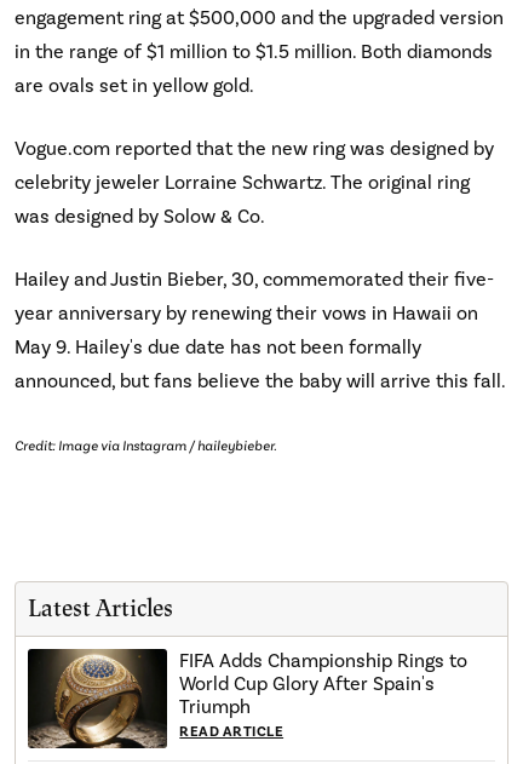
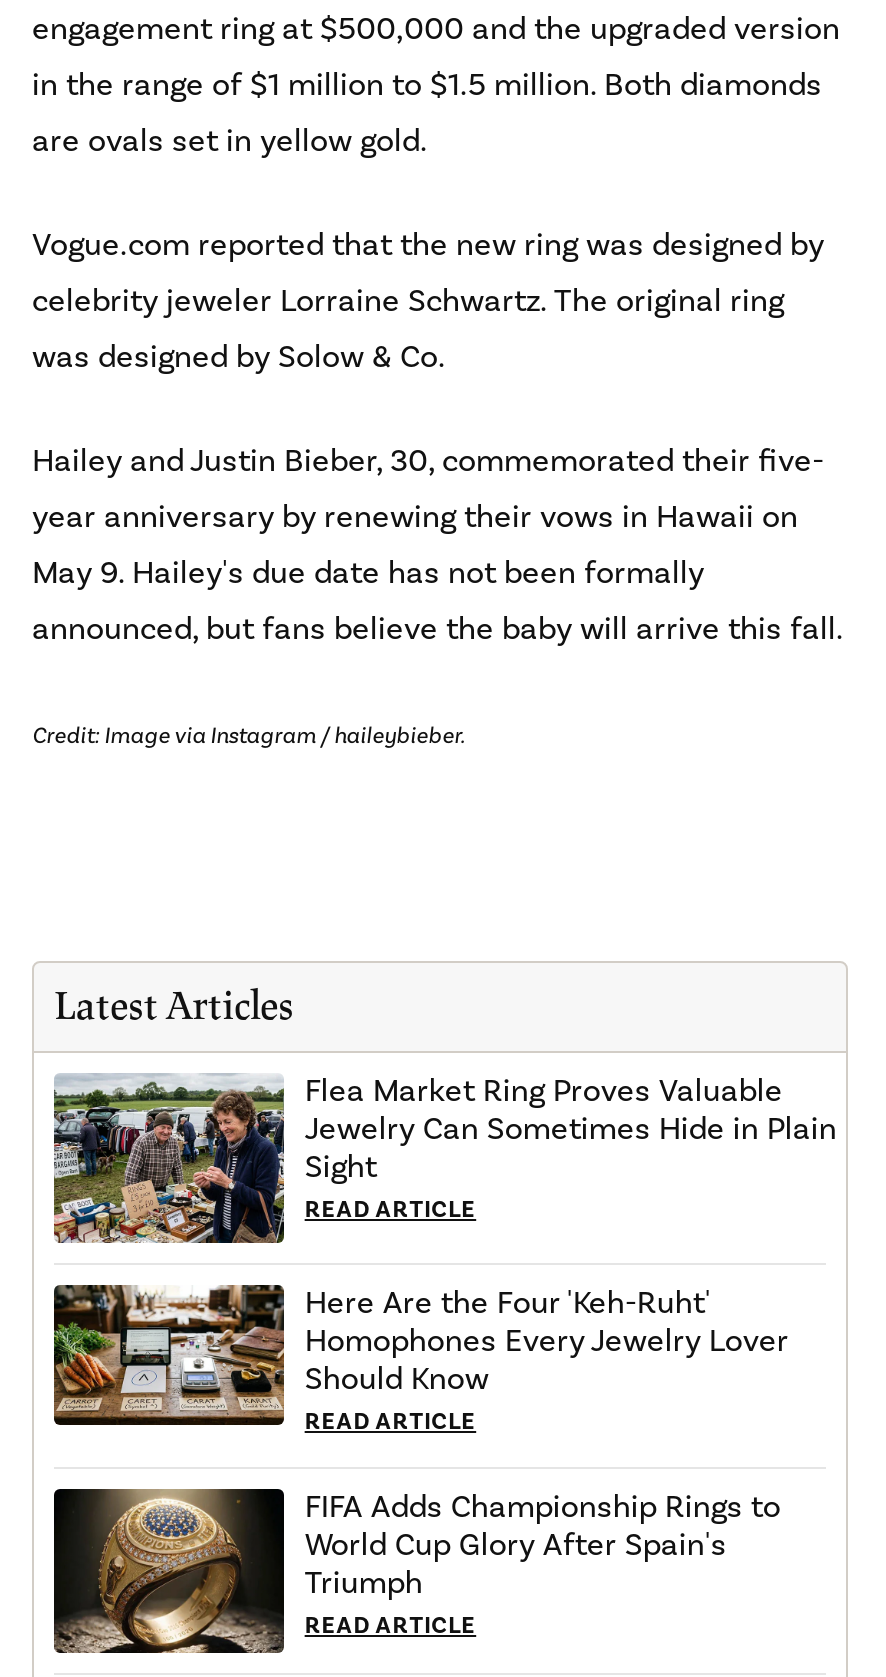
+ [image]
+ Flea Market Ring Proves Valuable
+ Jewelry Can Sometimes Hide in Plain
+ Sight
+ READ ARTICLE
+ Here Are the Four 'Keh-Ruht'
+ Homophones Every Jewelry Lover
+ Should Know
+ READ ARTICLE

+ [image]
